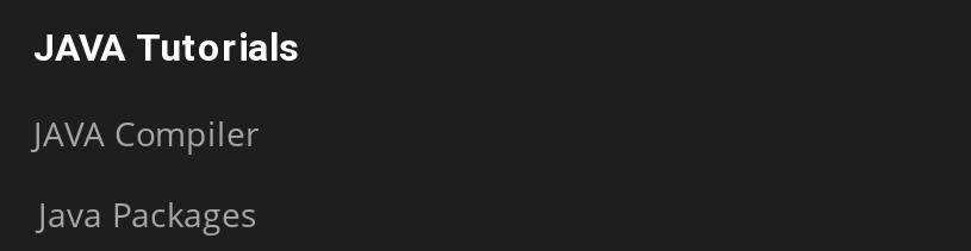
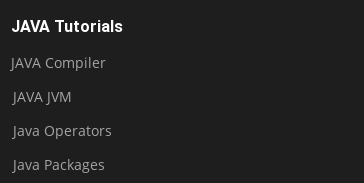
+ JAVA JVM
+ Java Operators
